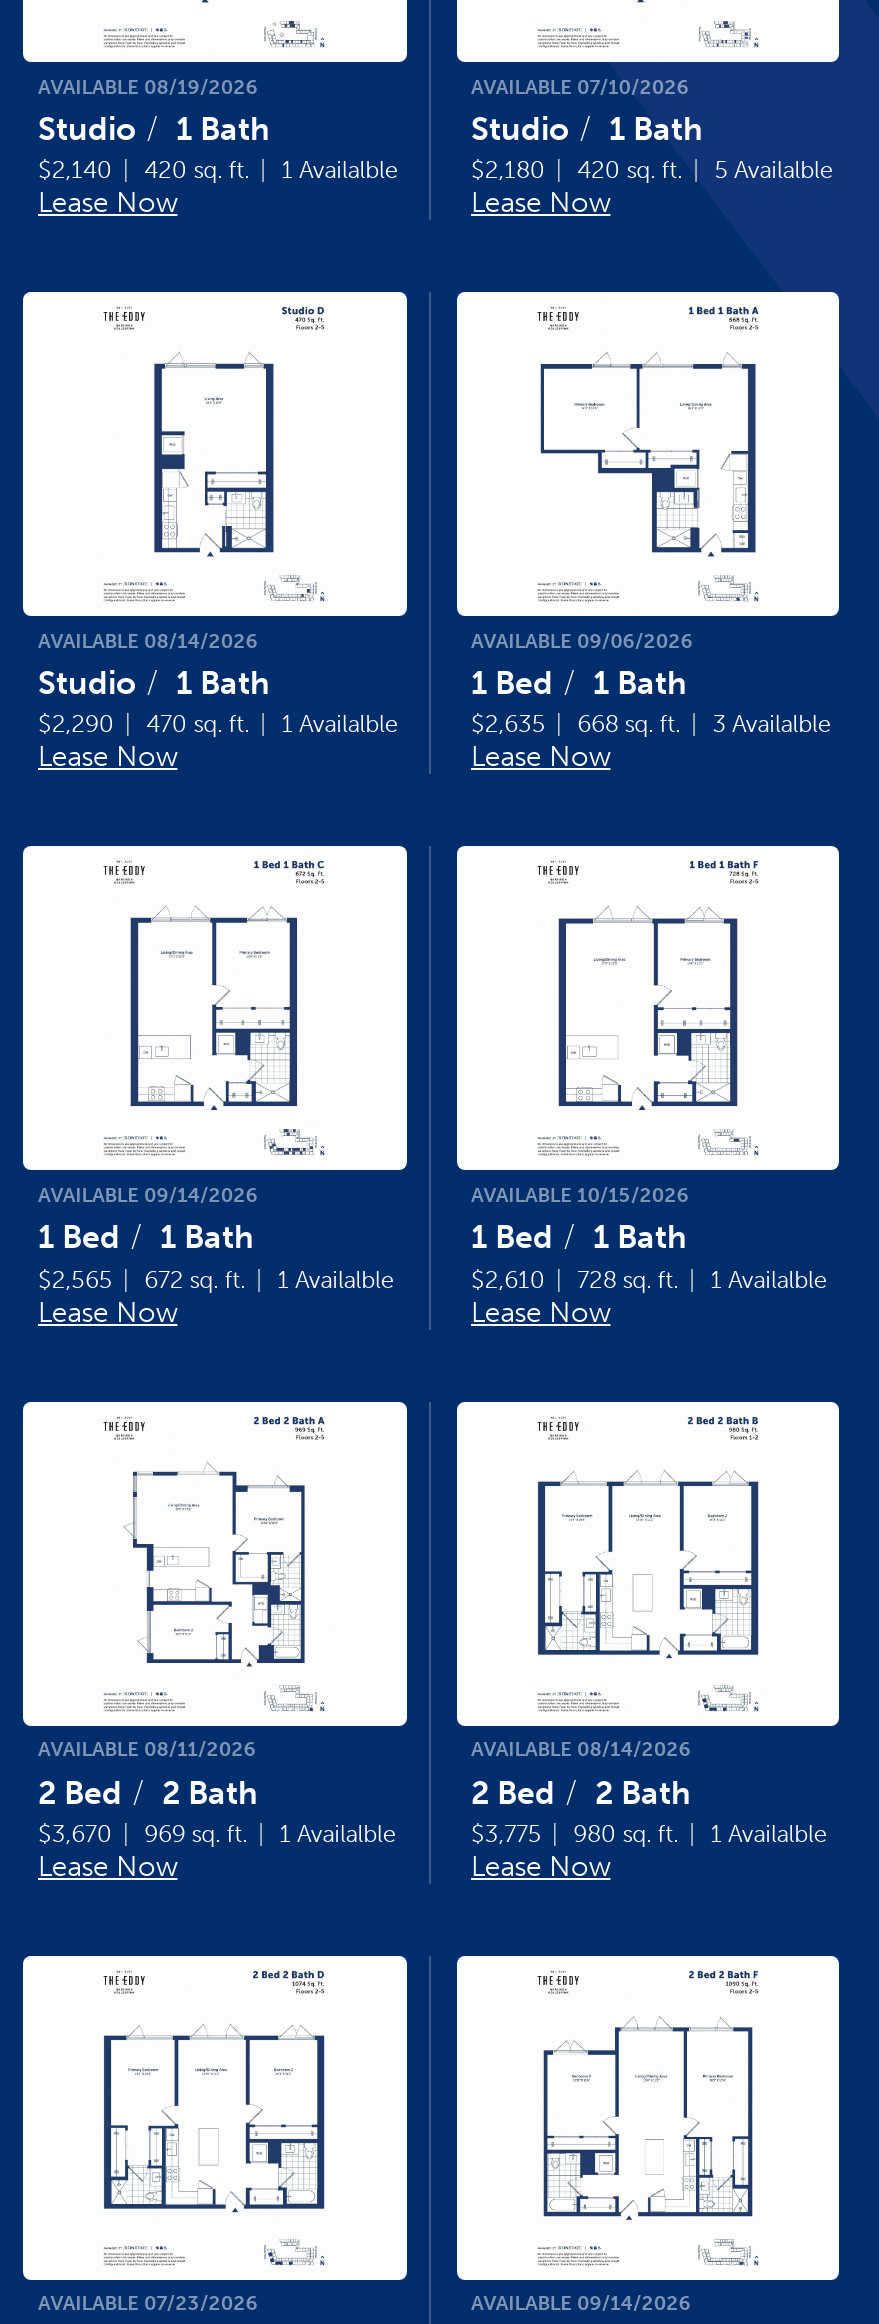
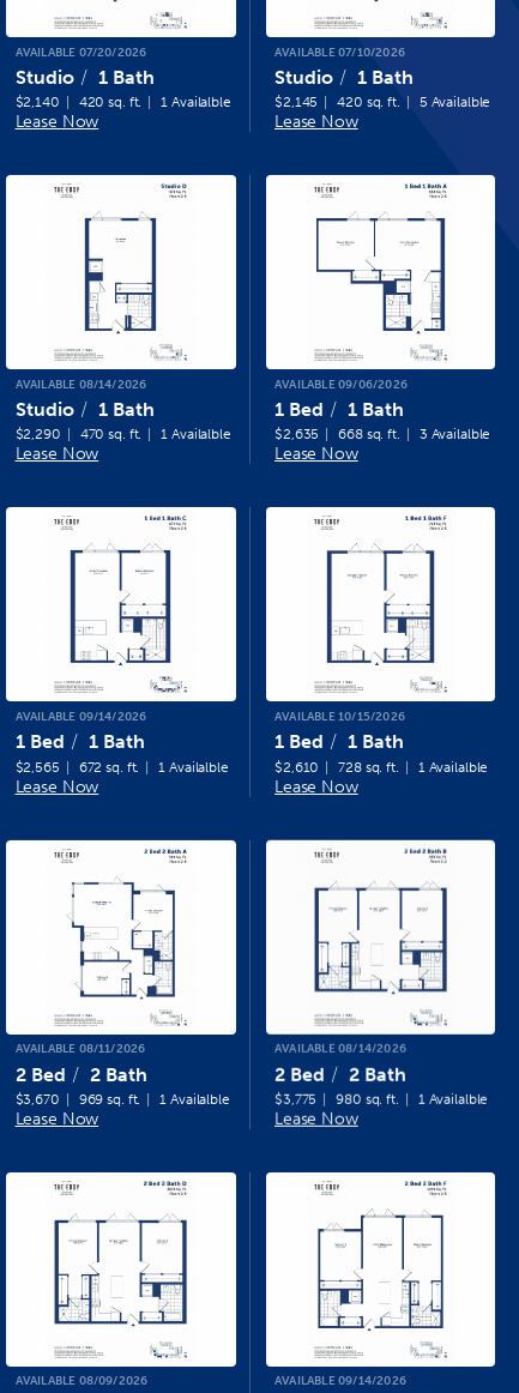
- AVAILABLE 08/19/2026
+ AVAILABLE 07/20/2026

- $2,180 420 sq. ft. 5 Availalble
+ $2,145 420 sq. ft. 5 Availalble

- AVAILABLE 07/23/2026
+ AVAILABLE 08/09/2026
